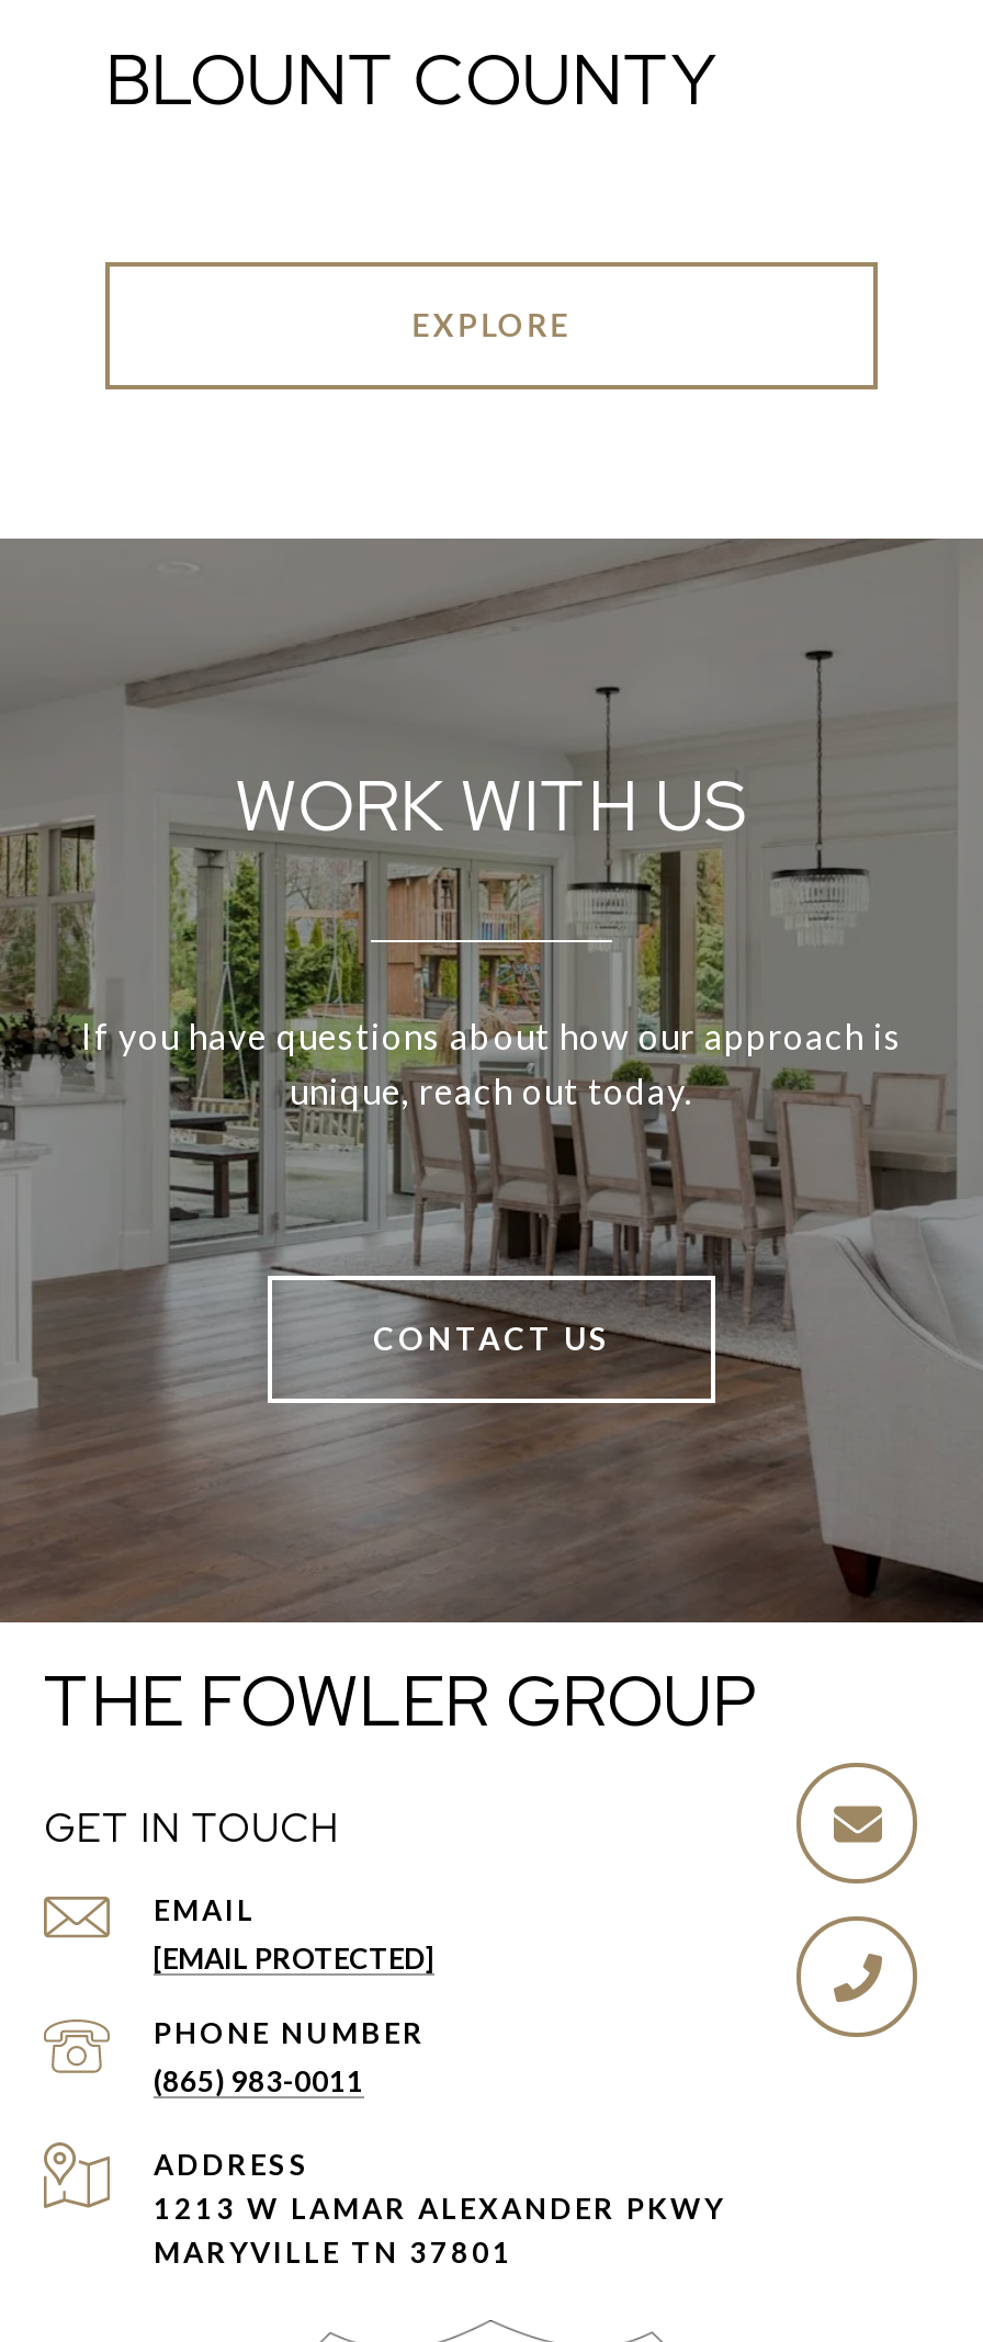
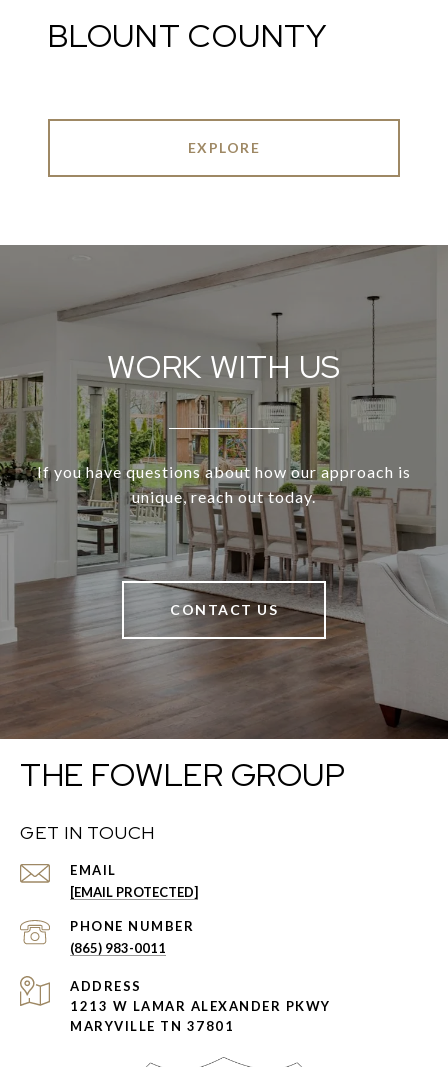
- [image]

- [image]
